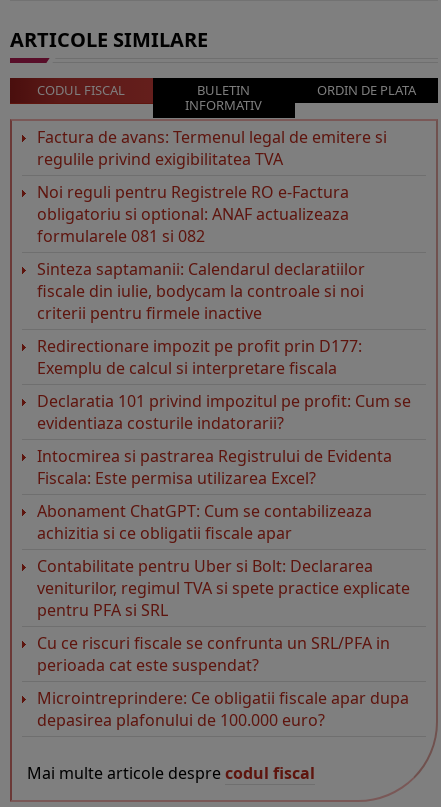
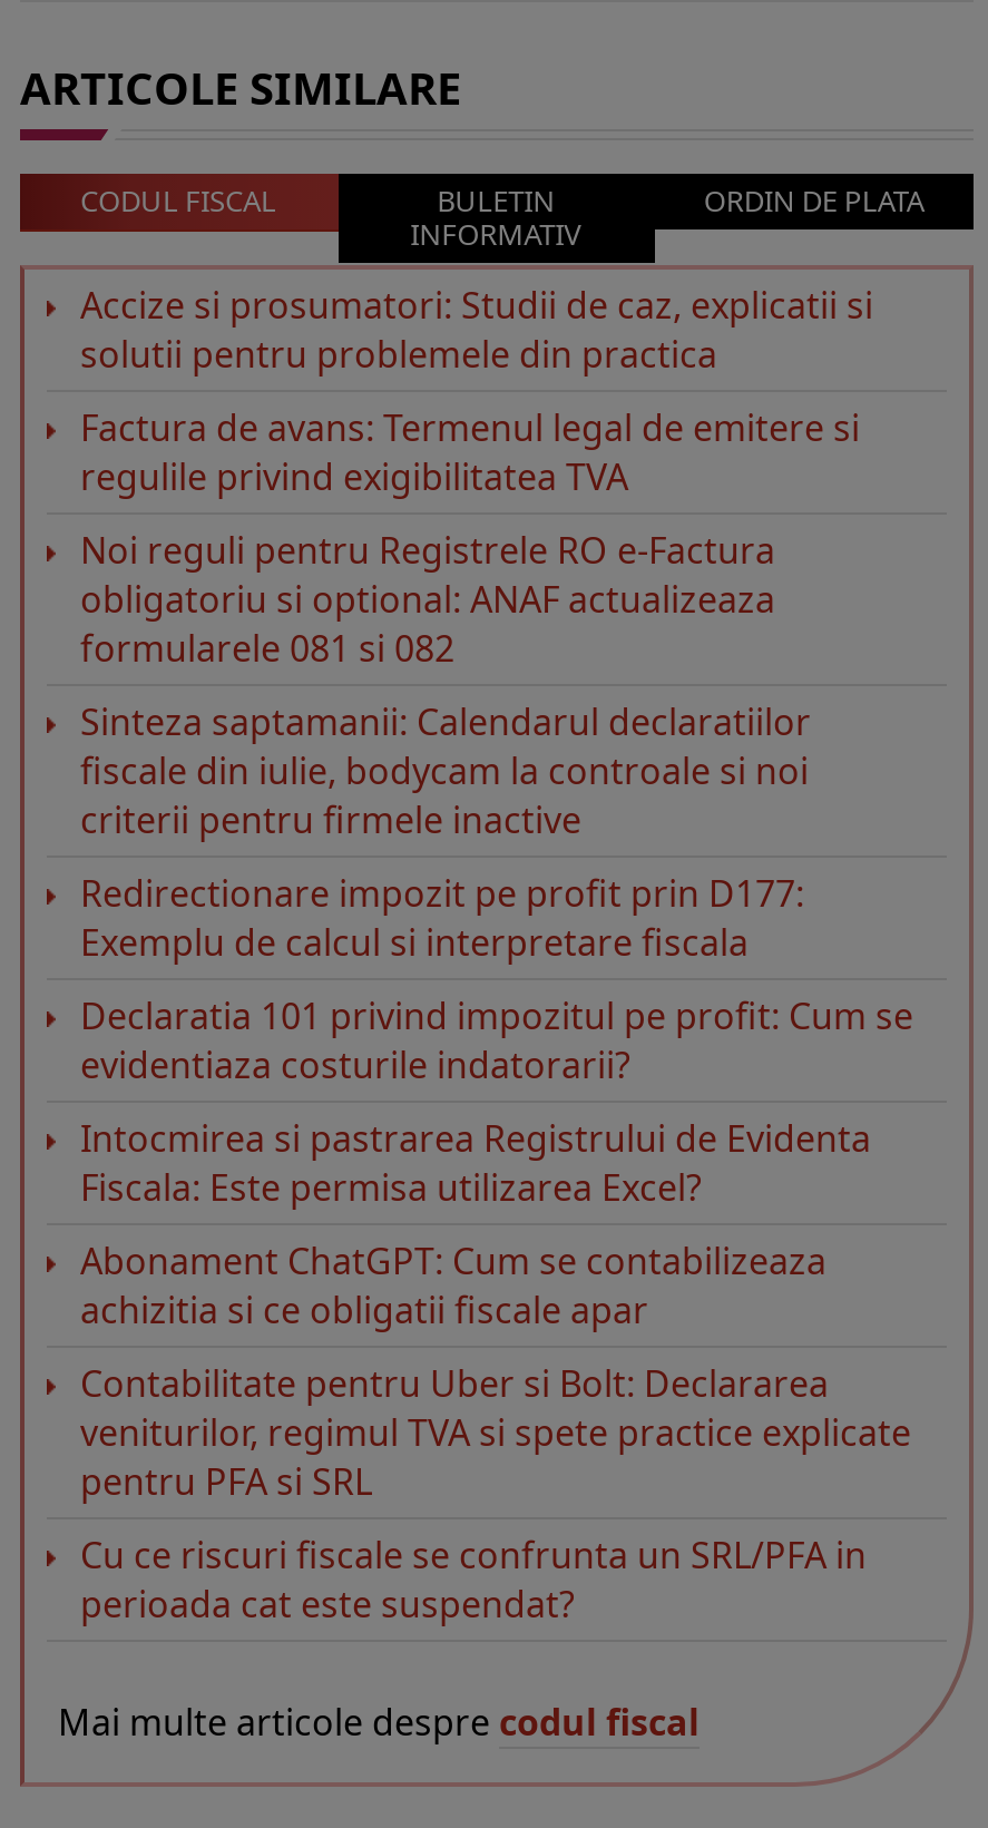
+ Accize si prosumatori: Studii de caz, explicatii si
+ solutii pentru problemele din practica

moved down: Factura de avans: Termenul legal de emitere si | regulile privind exigibilitatea TVA | Noi reguli pentru Registrele RO e-Factura | ... | Cu ce riscuri fiscale se confrunta un SRL/PFA in | perioada cat este suspendat?

- Microintreprindere: Ce obligatii fiscale apar dupa
- depasirea plafonului de 100.000 euro?
